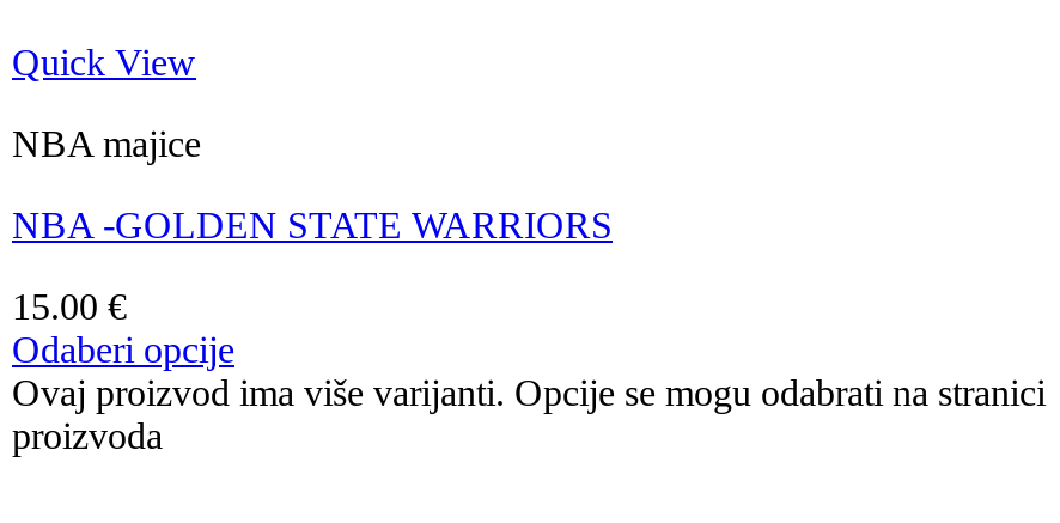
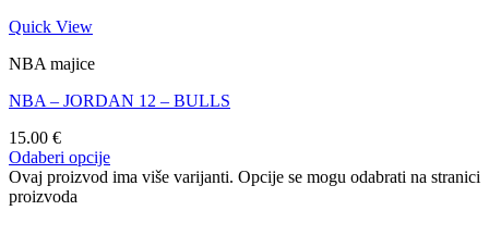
- NBA -GOLDEN STATE WARRIORS
+ NBA – JORDAN 12 – BULLS
